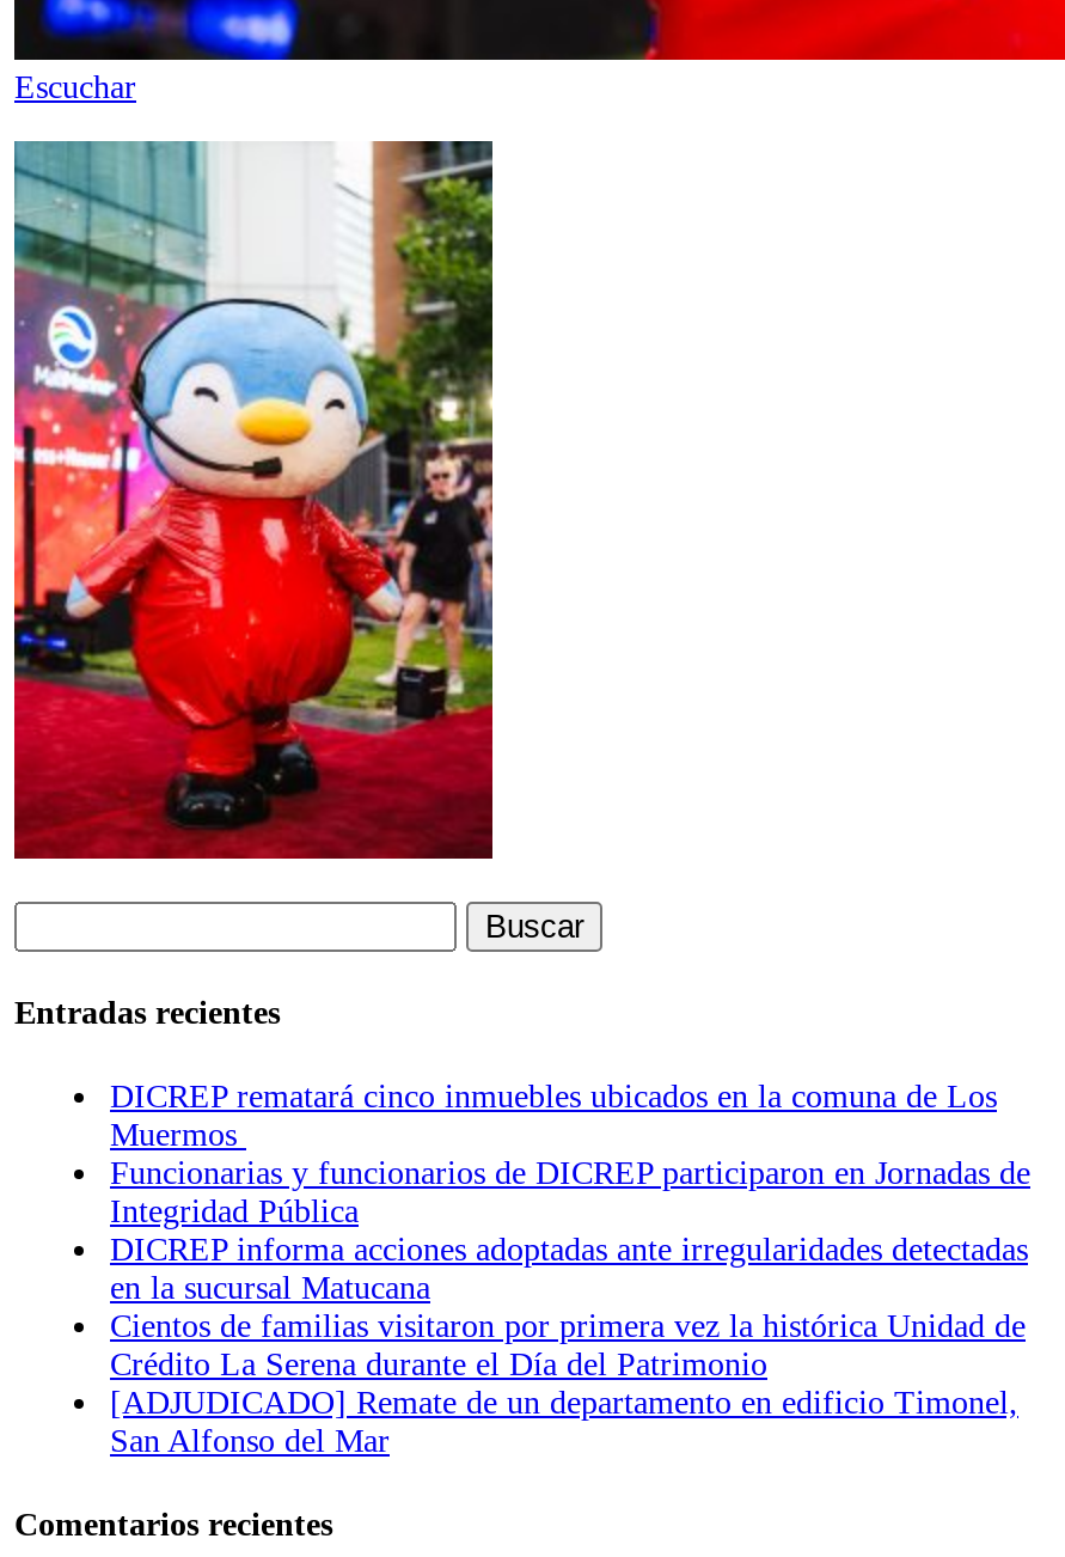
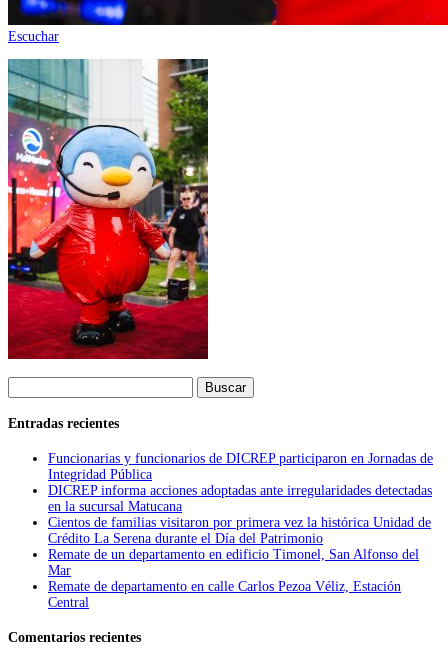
- DICREP rematará cinco inmuebles ubicados en la comuna de Los
- Muermos

moved up: Funcionarias y funcionarios de DICREP participaron en Jornadas de | Integridad Pública | DICREP informa acciones adoptadas ante irregularidades detectadas | en la sucursal Matucana | Cientos de familias visitaron por primera vez la histórica Unidad de | Crédito La Serena durante el Día del Patrimonio

- [ADJUDICADO] Remate de un departamento en edificio Timonel,
- San Alfonso del Mar
+ Remate de un departamento en edificio Timonel, San Alfonso del
+ Mar
+ Remate de departamento en calle Carlos Pezoa Véliz, Estación
+ Central
